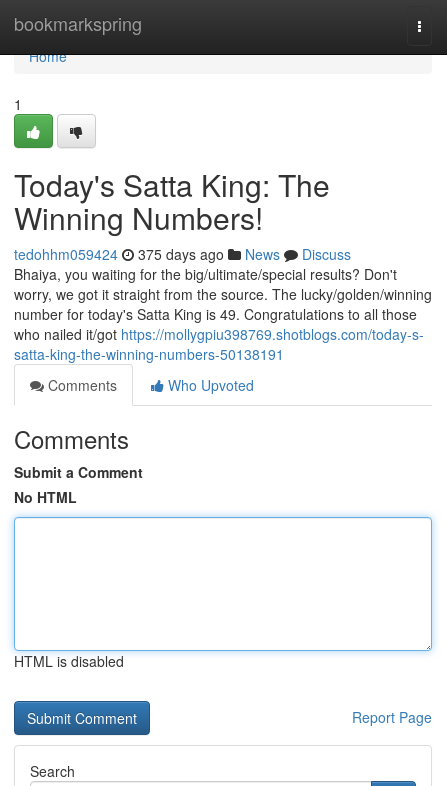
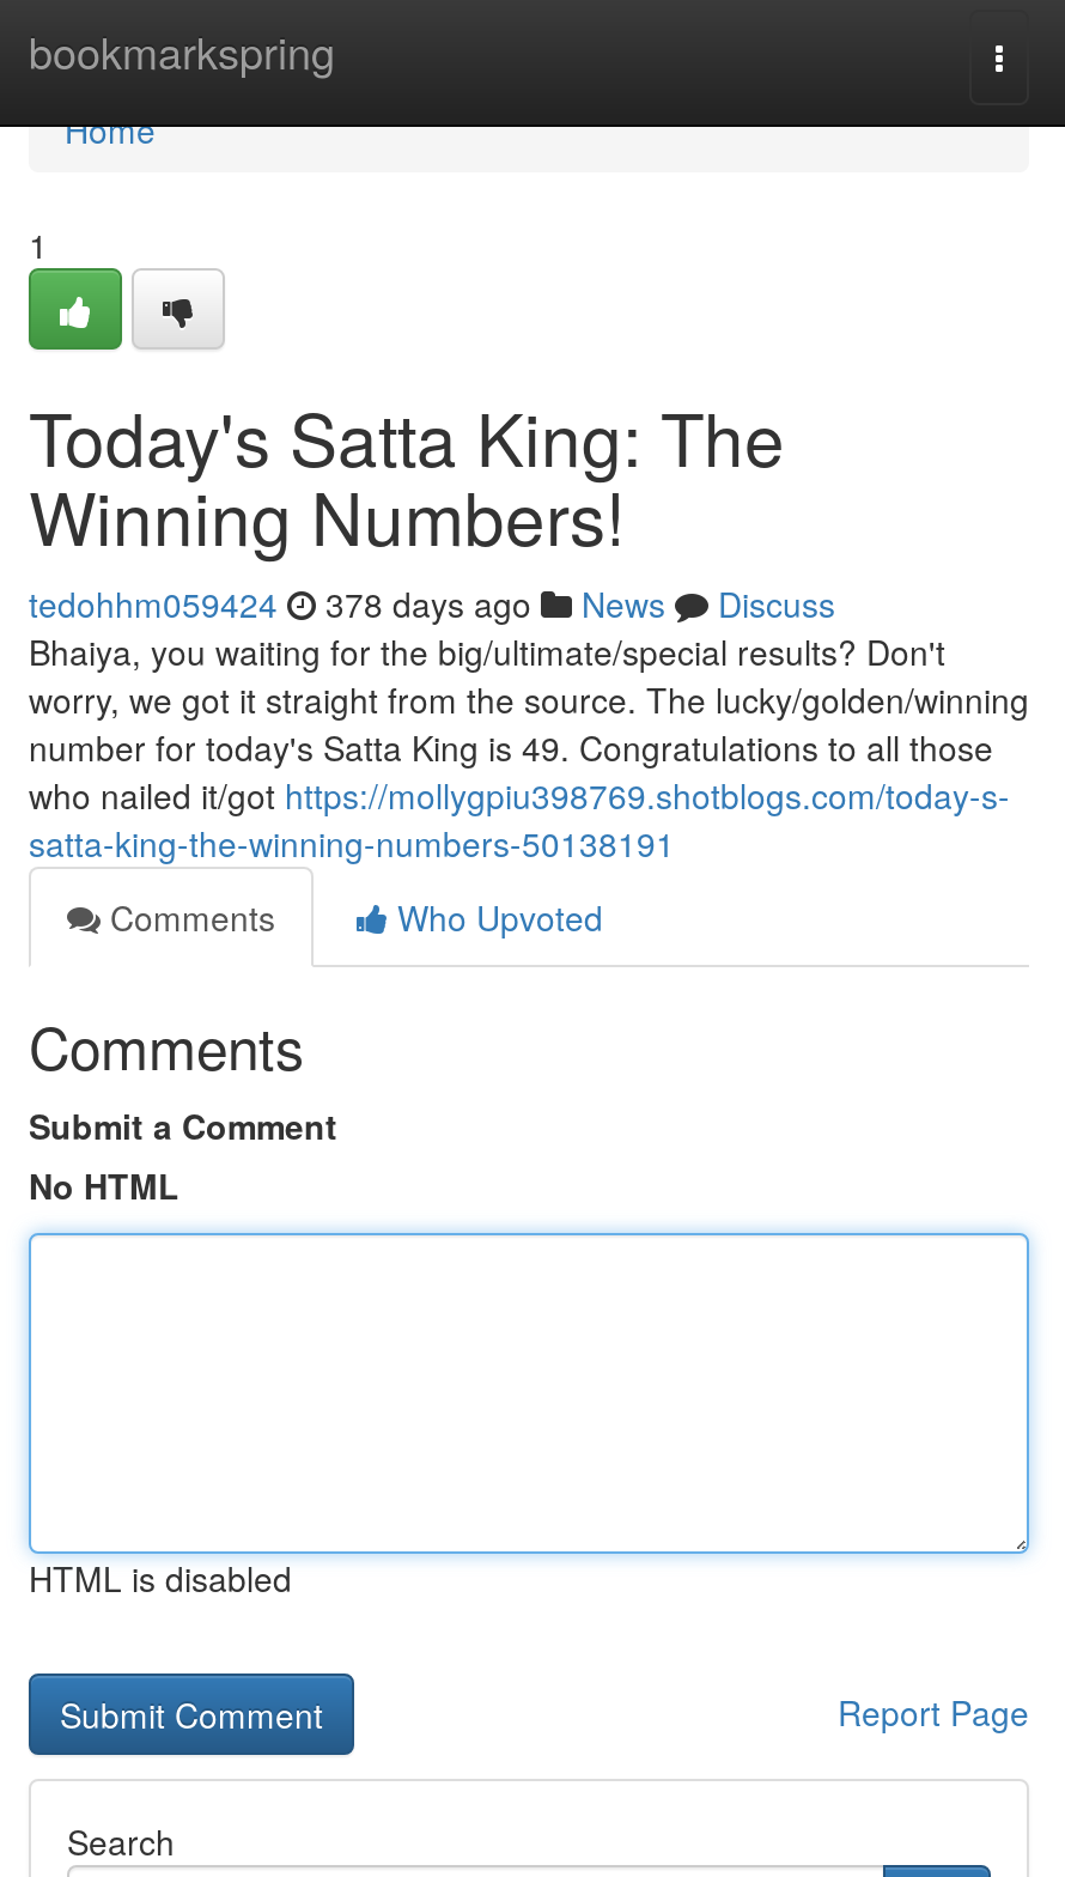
- tedohhm059424 375 days ago News Discuss
+ tedohhm059424 378 days ago News Discuss
